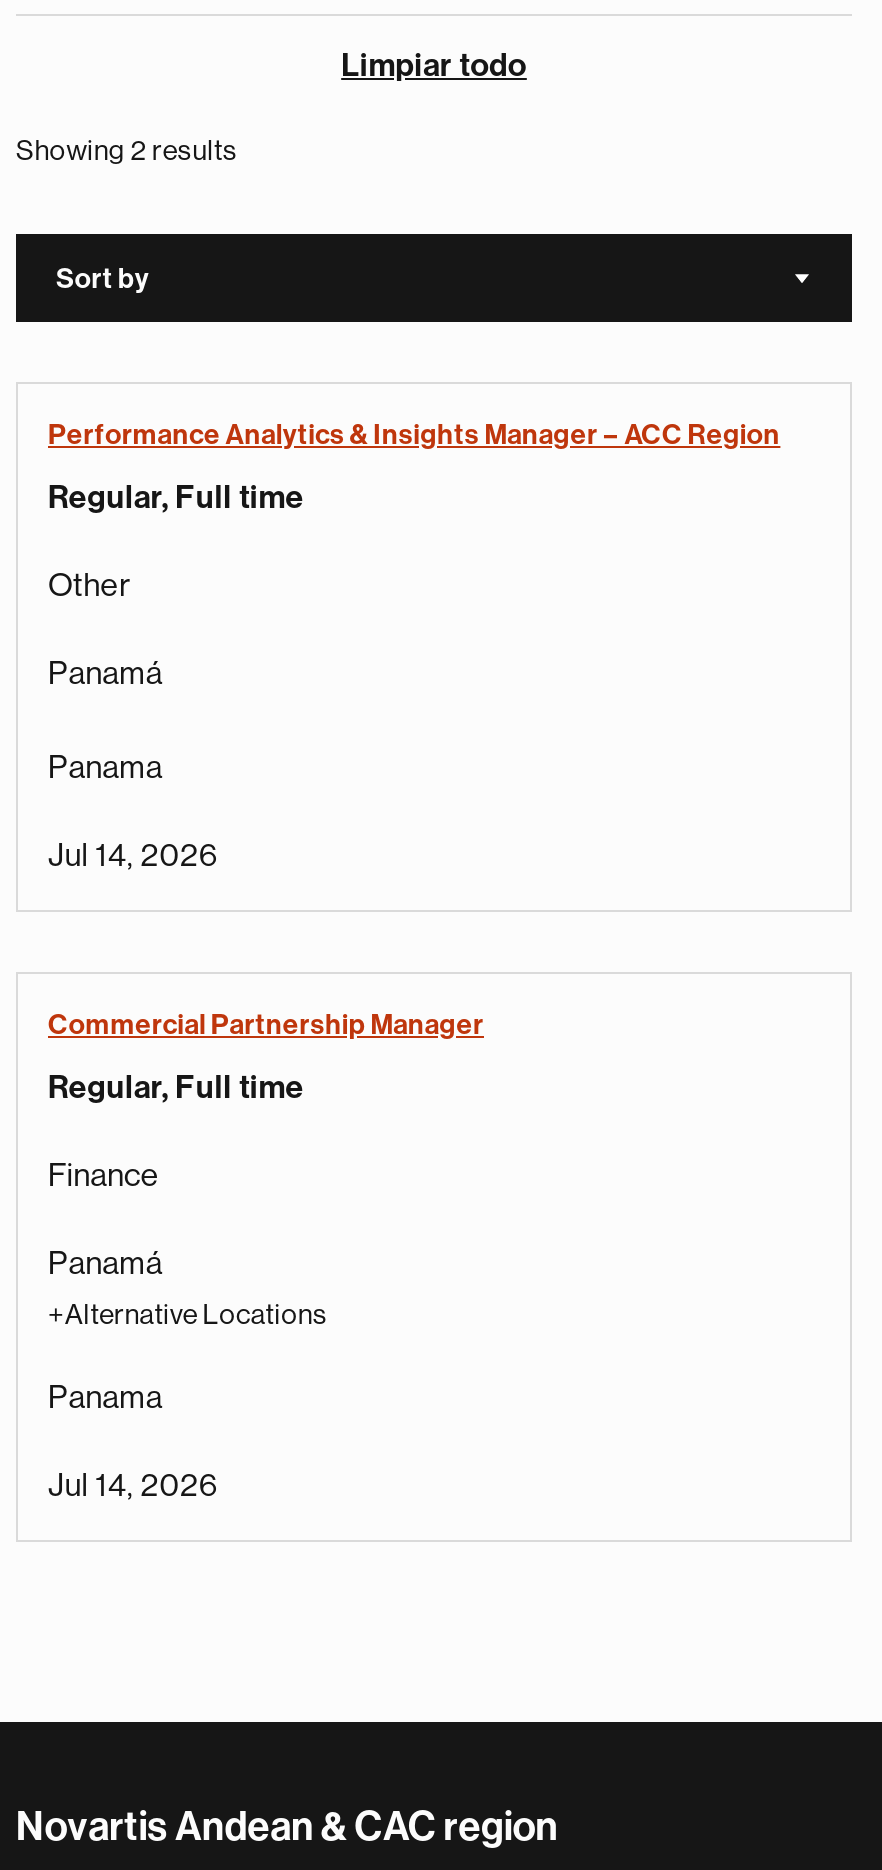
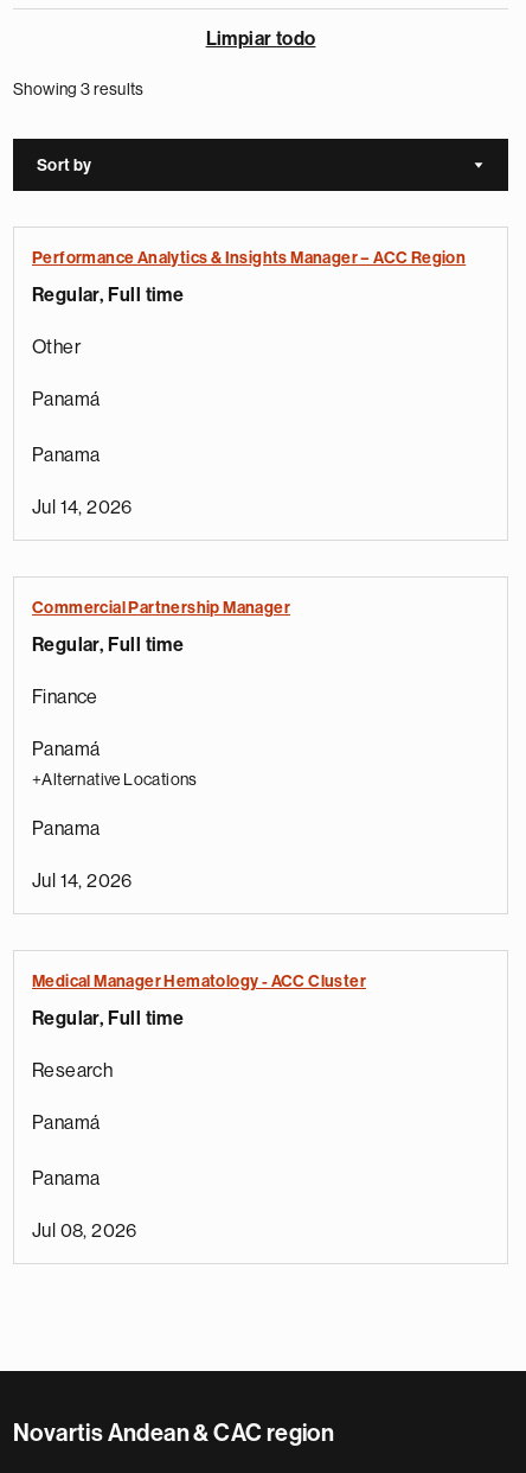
- Showing 2 results
+ Showing 3 results

+ Medical Manager Hematology - ACC Cluster
+ Regular, Full time
+ Research
+ Panamá
+ Panama
+ Jul 08, 2026
